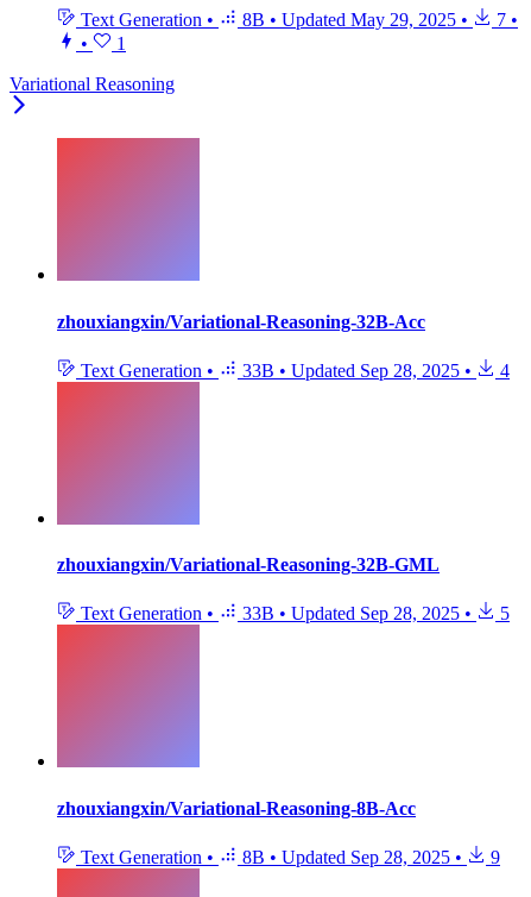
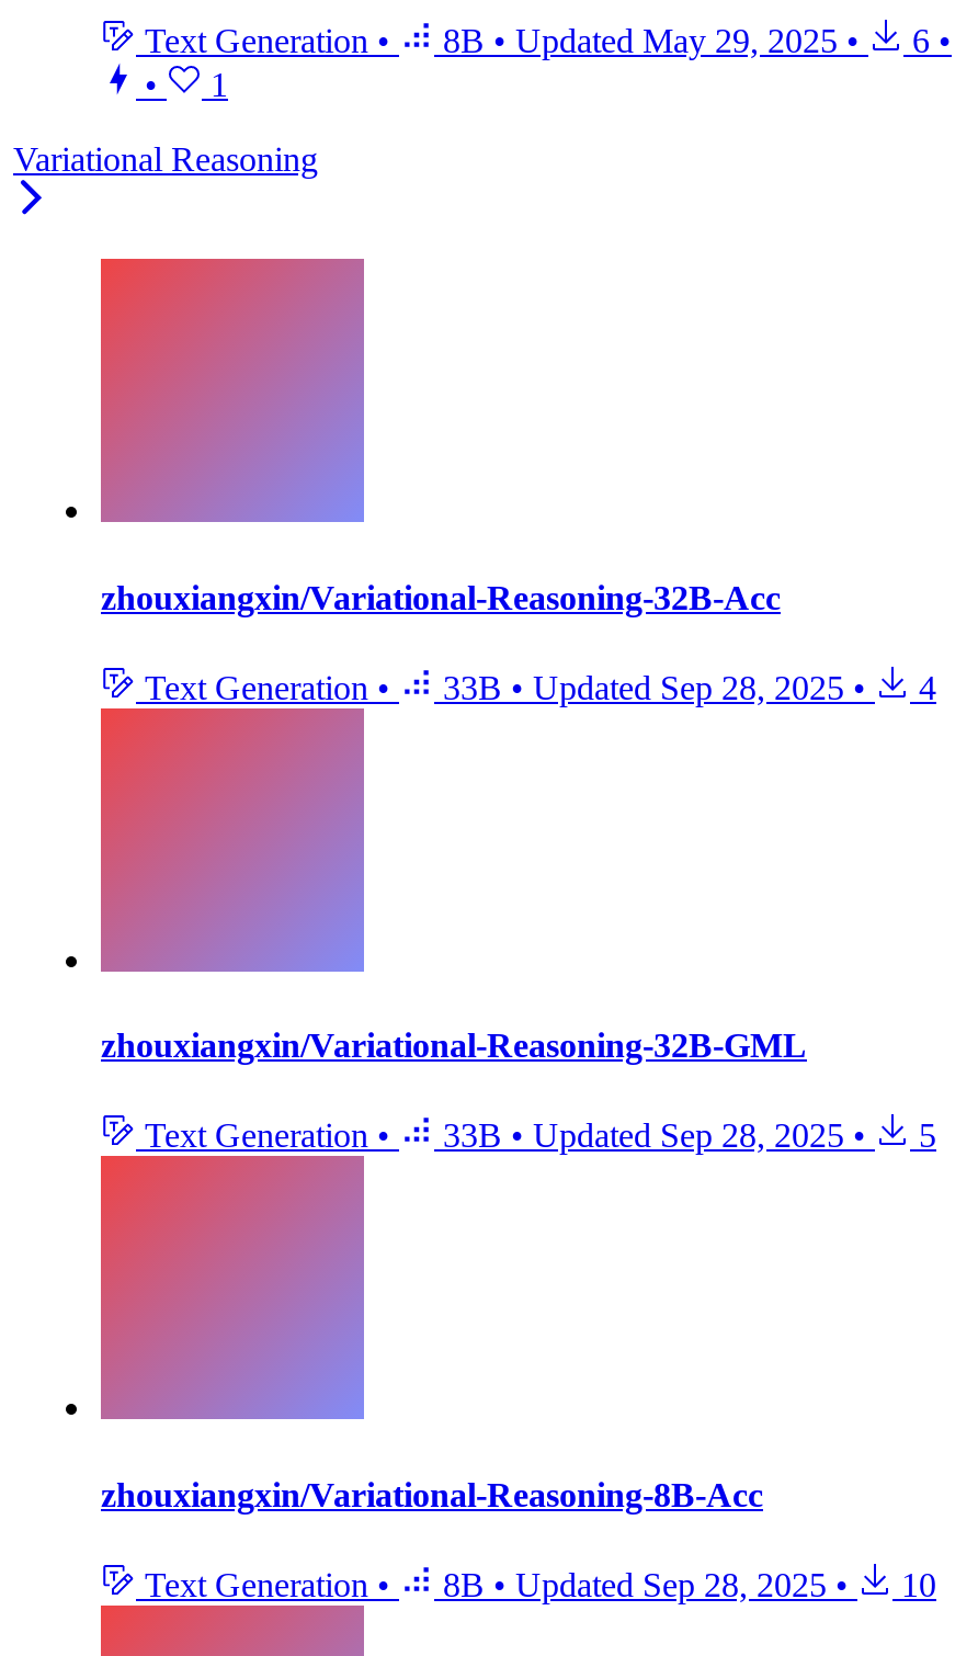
- Text Generation • 8B • Updated May 29, 2025 • 7 •
+ Text Generation • 8B • Updated May 29, 2025 • 6 •

- Text Generation • 8B • Updated Sep 28, 2025 • 9
+ Text Generation • 8B • Updated Sep 28, 2025 • 10
